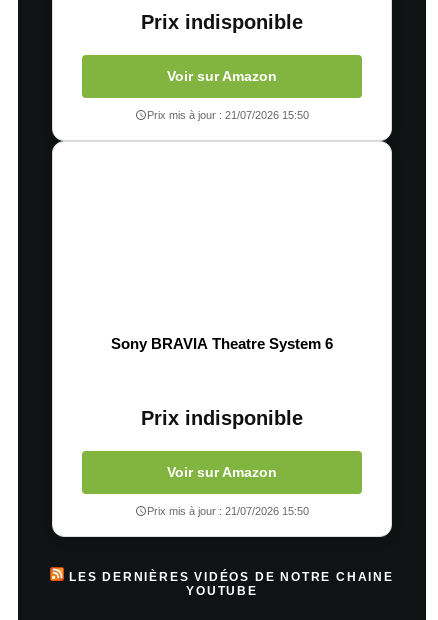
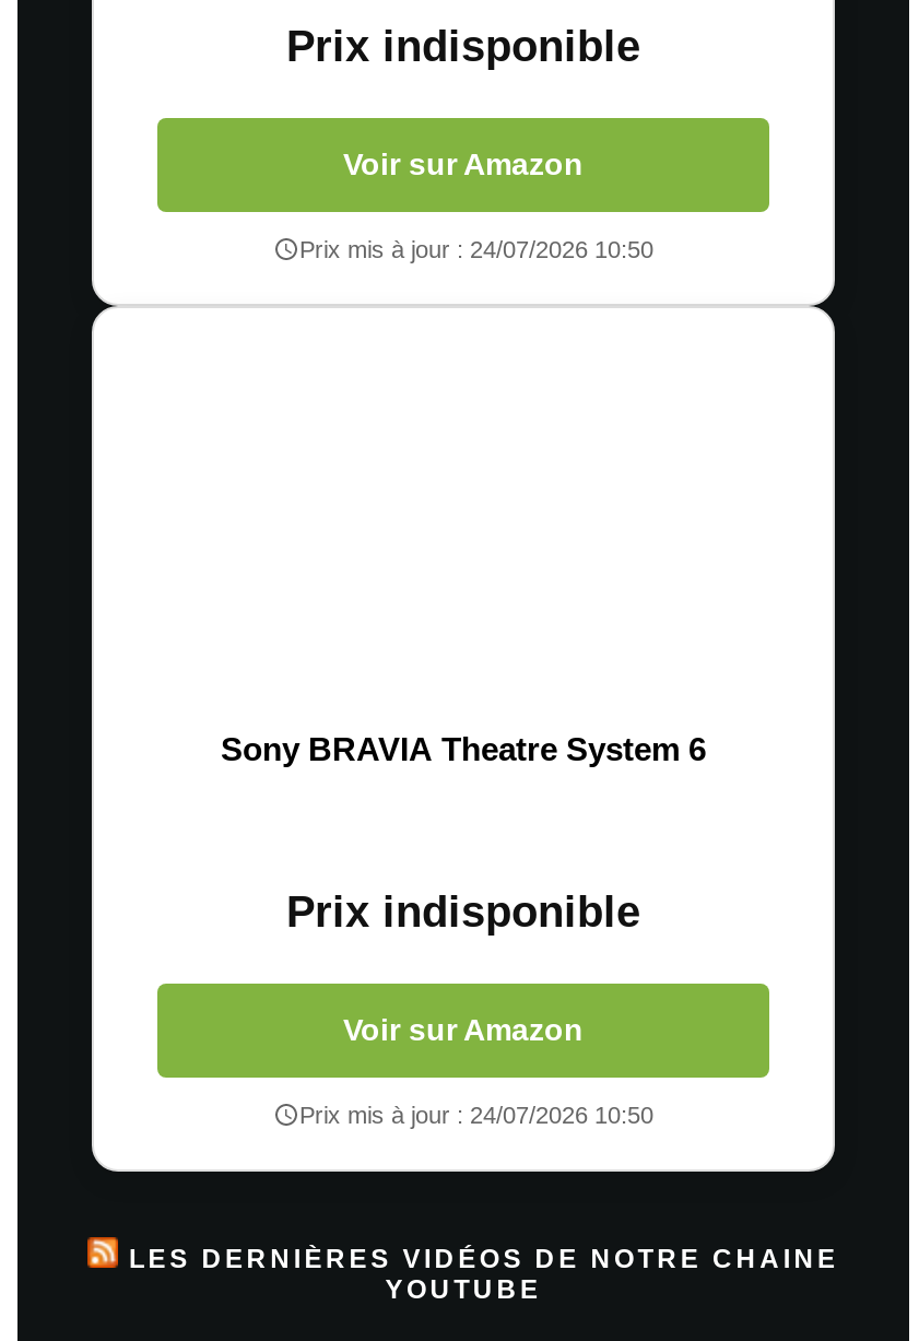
- Prix mis à jour : 21/07/2026 15:50
+ Prix mis à jour : 24/07/2026 10:50

- Prix mis à jour : 21/07/2026 15:50
+ Prix mis à jour : 24/07/2026 10:50
